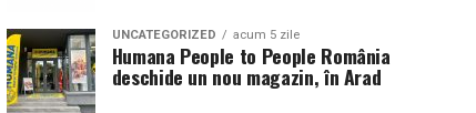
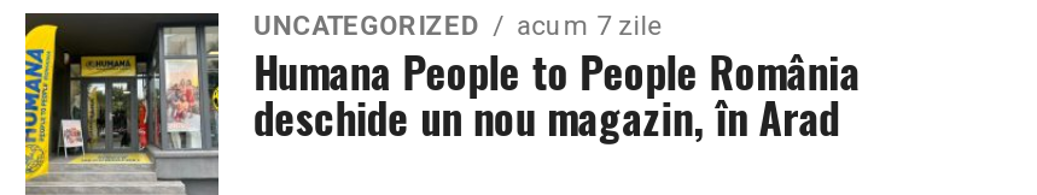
- UNCATEGORIZED acum 5 zile
+ UNCATEGORIZED acum 7 zile
